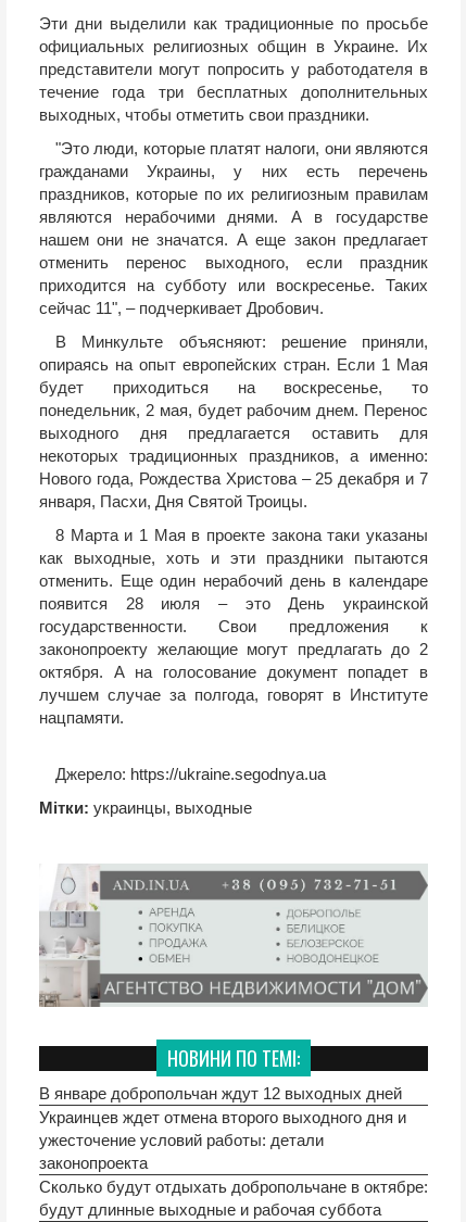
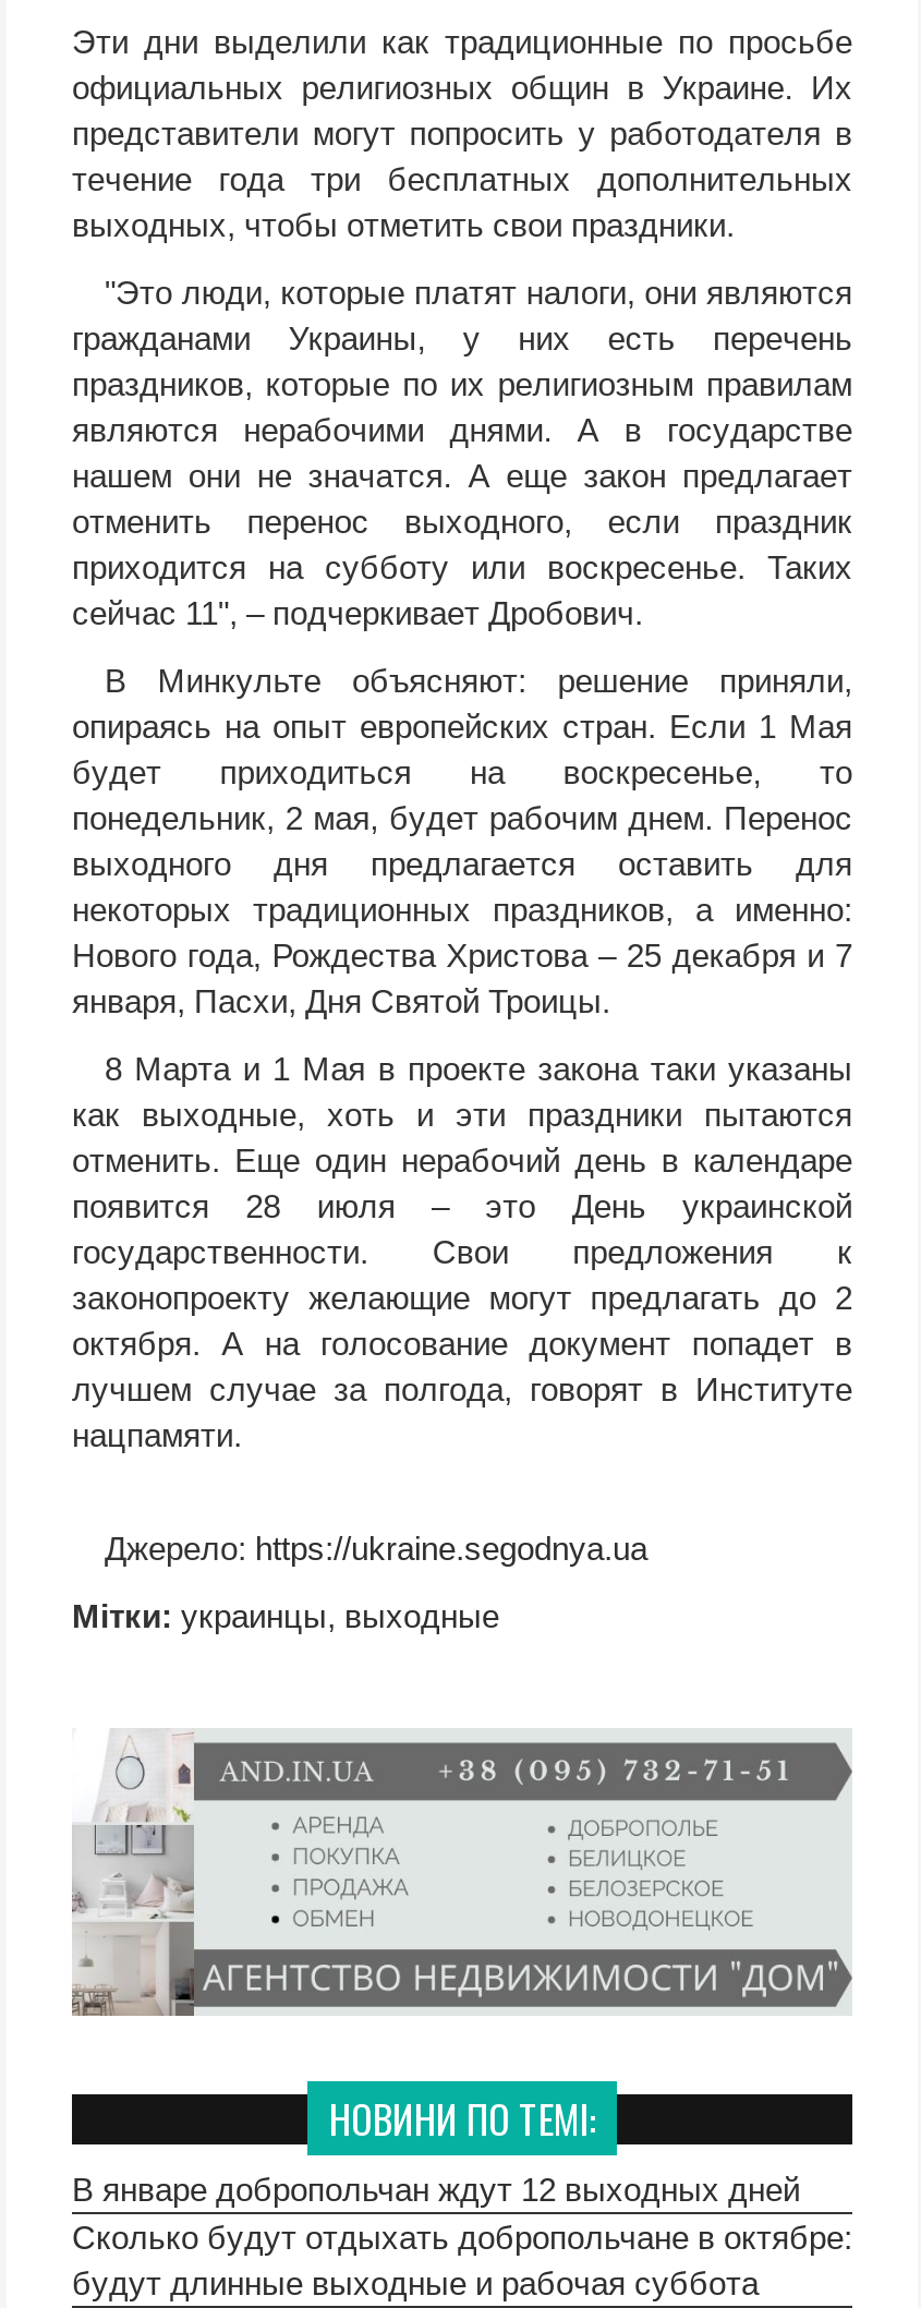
- Украинцев ждет отмена второго выходного дня и
- ужесточение условий работы: детали
- законопроекта
